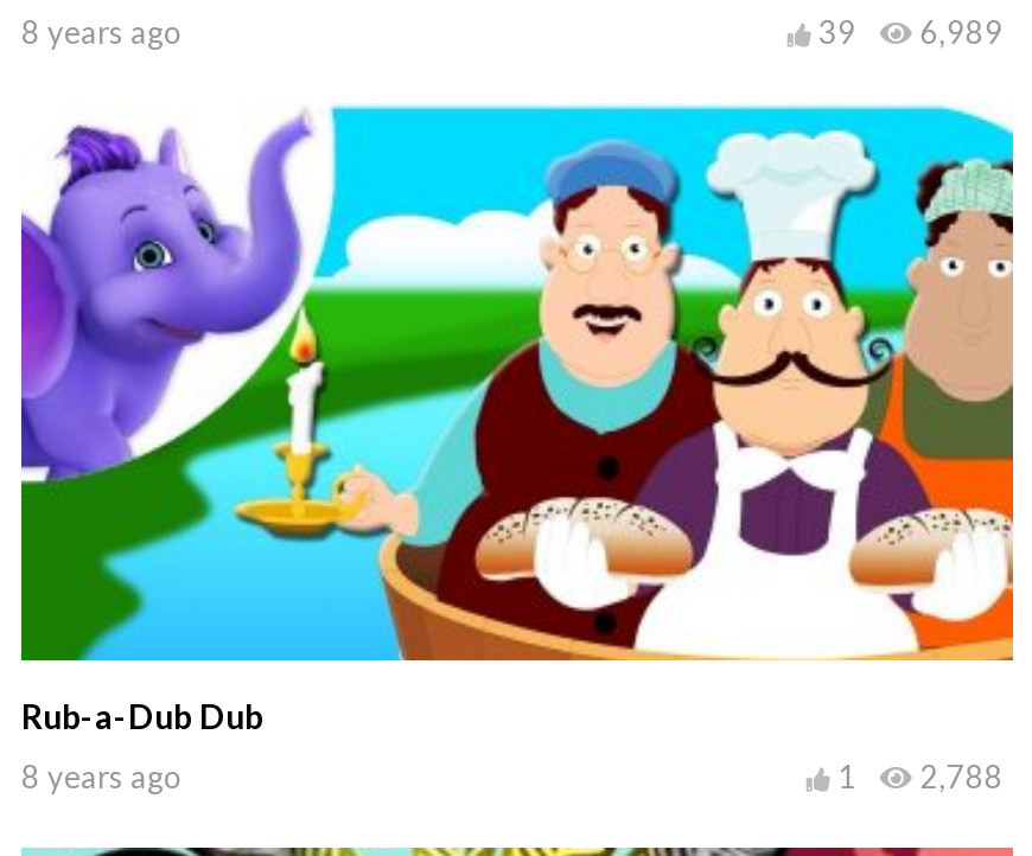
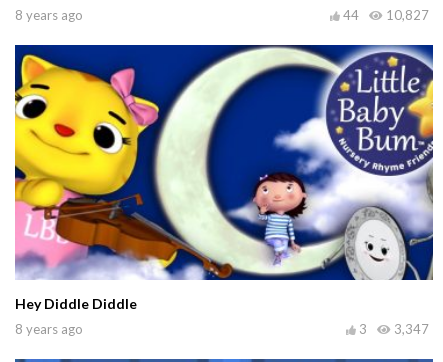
- 6,989
- 39
+ 10,827
+ 44

- [image]
- Rub-a-Dub Dub
+ [image]
+ Hey Diddle Diddle

- 2,788
- 1
+ 3,347
+ 3
